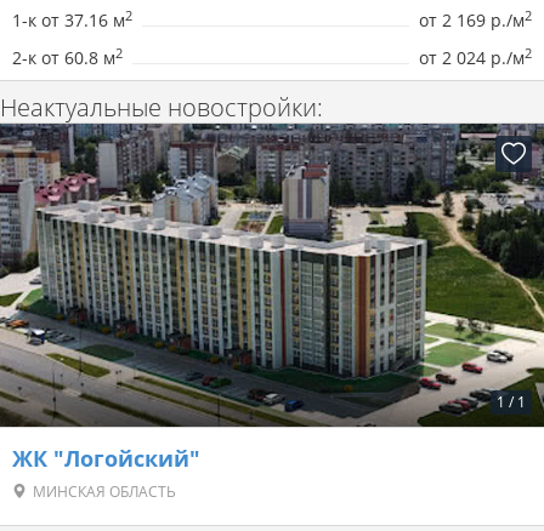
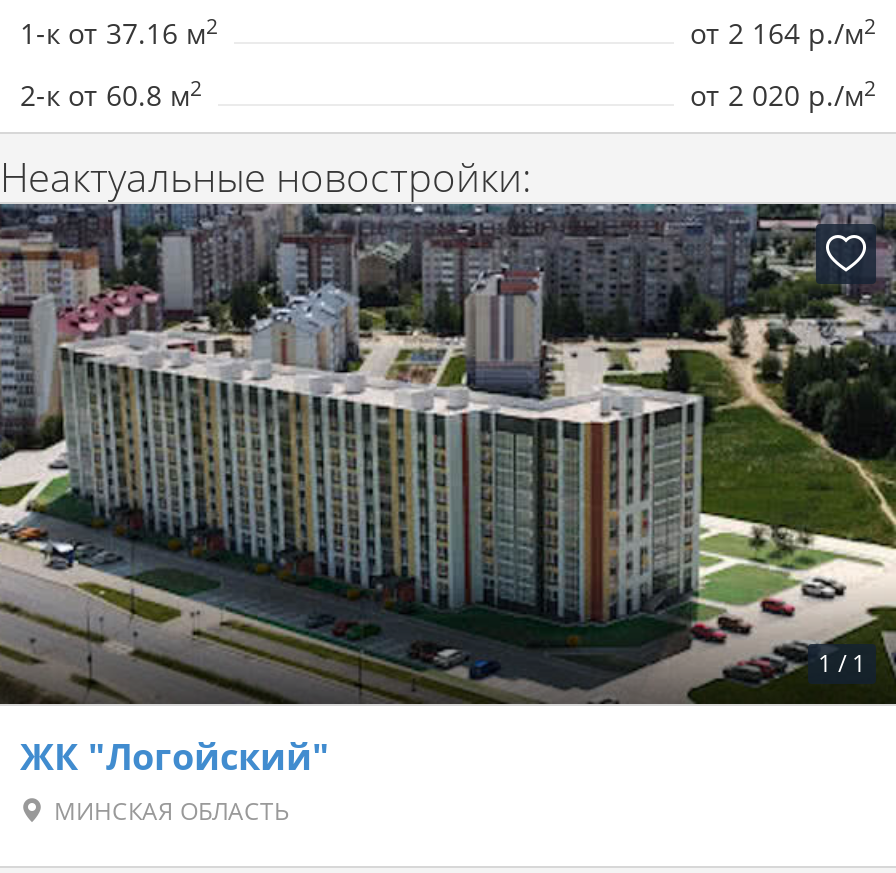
- от 2 169 р./м2
+ от 2 164 р./м2

- от 2 024 р./м2
+ от 2 020 р./м2
